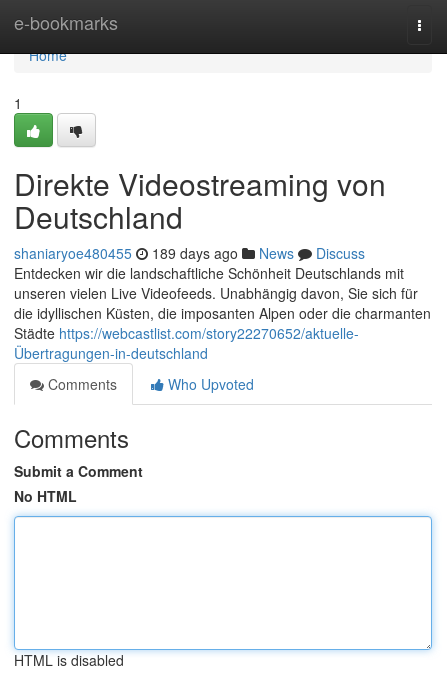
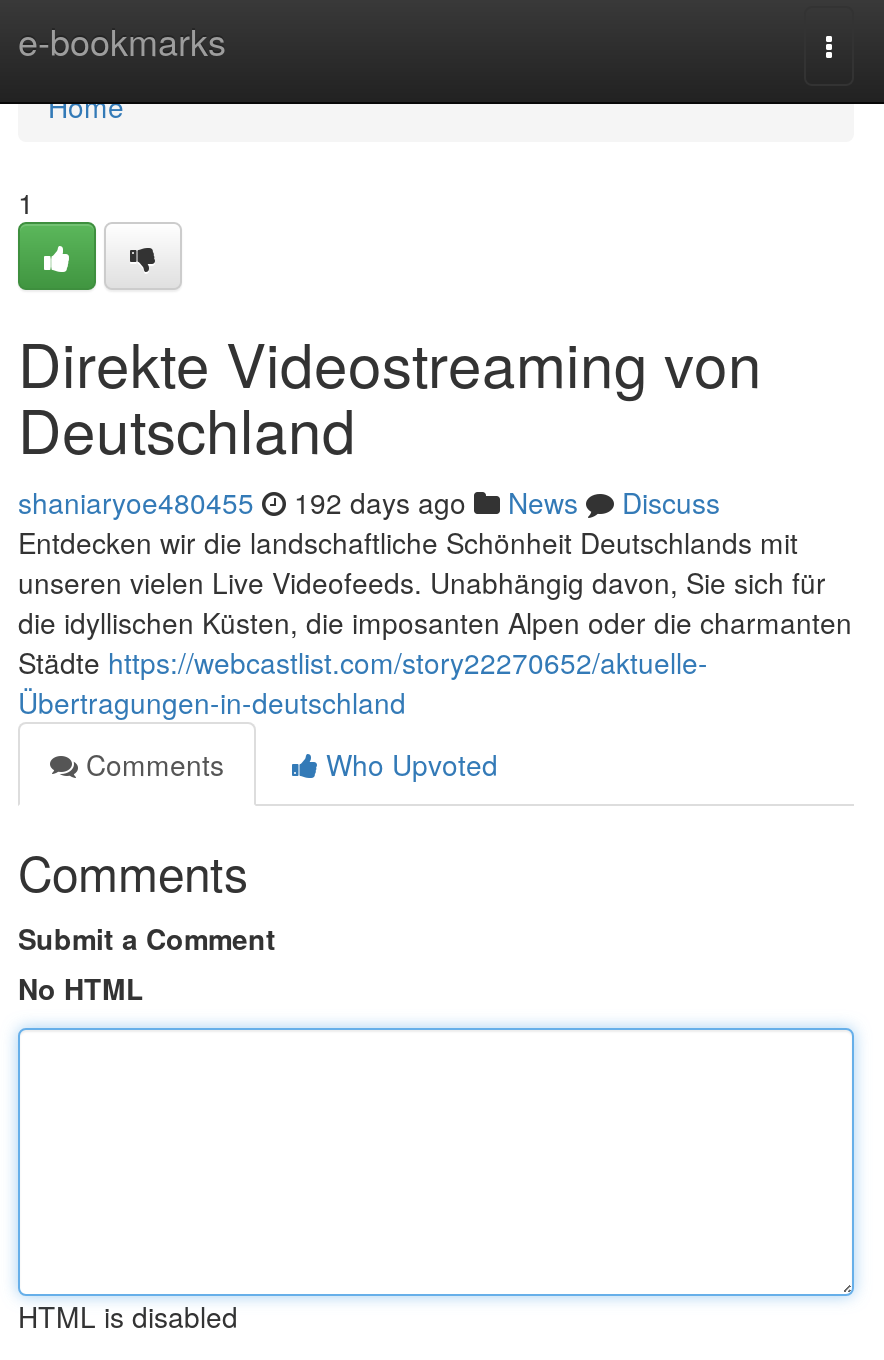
- shaniaryoe480455 189 days ago News Discuss
+ shaniaryoe480455 192 days ago News Discuss
